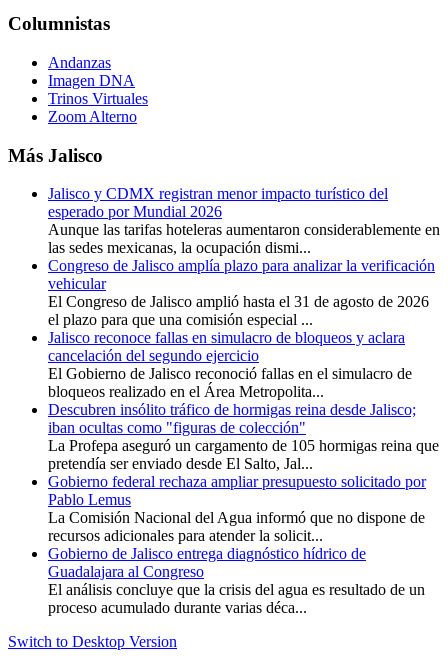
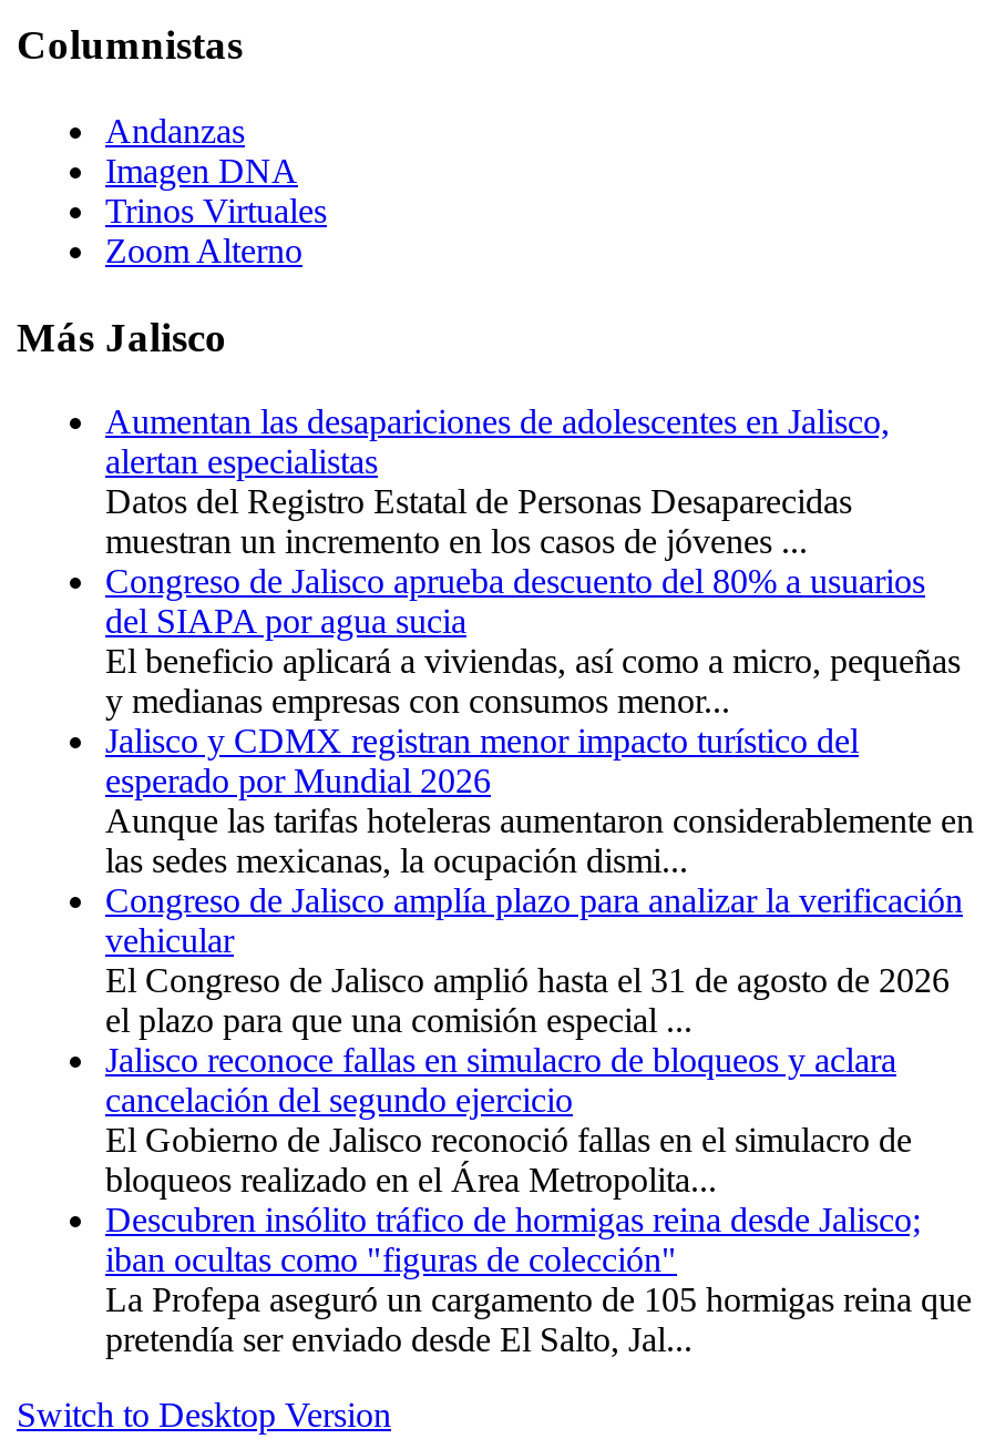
+ Aumentan las desapariciones de adolescentes en Jalisco,
+ alertan especialistas
+ Datos del Registro Estatal de Personas Desaparecidas
+ muestran un incremento en los casos de jóvenes ...
+ Congreso de Jalisco aprueba descuento del 80% a usuarios
+ del SIAPA por agua sucia
+ El beneficio aplicará a viviendas, así como a micro, pequeñas
+ y medianas empresas con consumos menor...

moved down: Jalisco y CDMX registran menor impacto turístico del | esperado por Mundial 2026 | Aunque las tarifas hoteleras aumentaron considerablemente en | ... | La Profepa aseguró un cargamento de 105 hormigas reina que | pretendía ser enviado desde El Salto, Jal...

- Gobierno federal rechaza ampliar presupuesto solicitado por
- Pablo Lemus
- La Comisión Nacional del Agua informó que no dispone de
- recursos adicionales para atender la solicit...
- Gobierno de Jalisco entrega diagnóstico hídrico de
- Guadalajara al Congreso
- El análisis concluye que la crisis del agua es resultado de un
- proceso acumulado durante varias déca...
